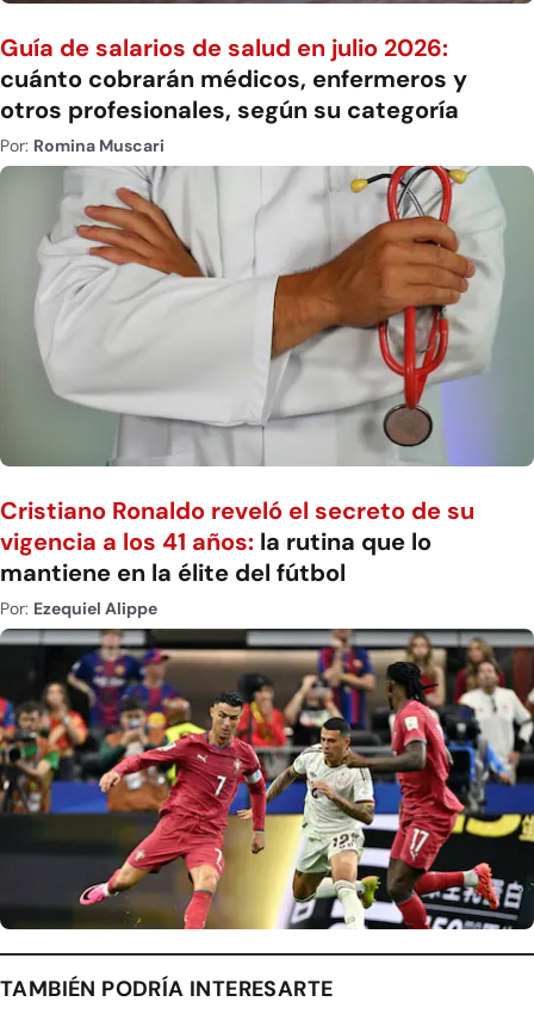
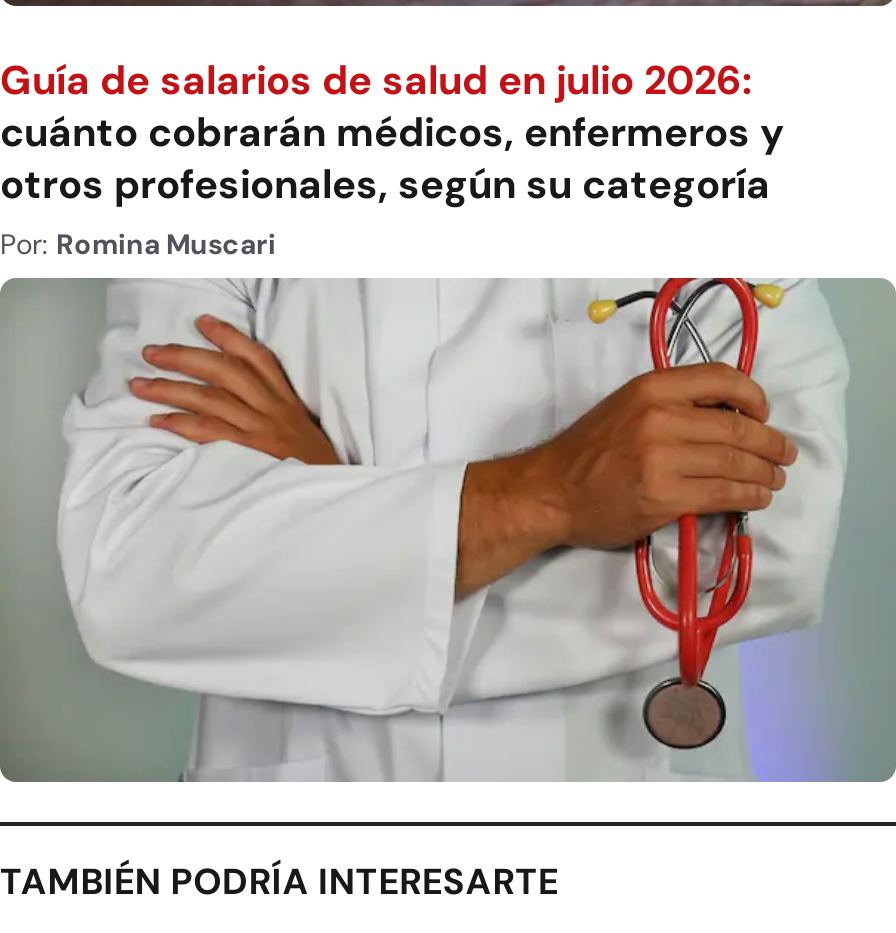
- Cristiano Ronaldo reveló el secreto de su
- vigencia a los 41 años: la rutina que lo
- mantiene en la élite del fútbol
- Por: Ezequiel Alippe

- [image]
